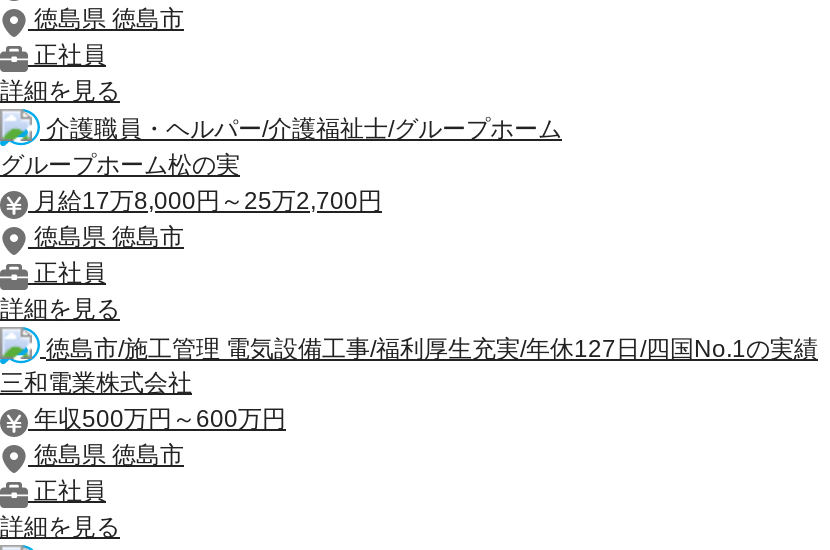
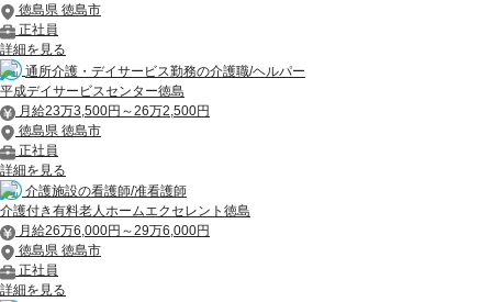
- 介護職員・ヘルパー/介護福祉士/グループホーム
- グループホーム松の実
- 月給17万8,000円～25万2,700円
+ 通所介護・デイサービス勤務の介護職/ヘルパー
+ 平成デイサービスセンター徳島
+ 月給23万3,500円～26万2,500円

- 徳島市/施工管理 電気設備工事/福利厚生充実/年休127日/四国No.1の実績
- 三和電業株式会社
- 年収500万円～600万円
+ 介護施設の看護師/准看護師
+ 介護付き有料老人ホームエクセレント徳島
+ 月給26万6,000円～29万6,000円
